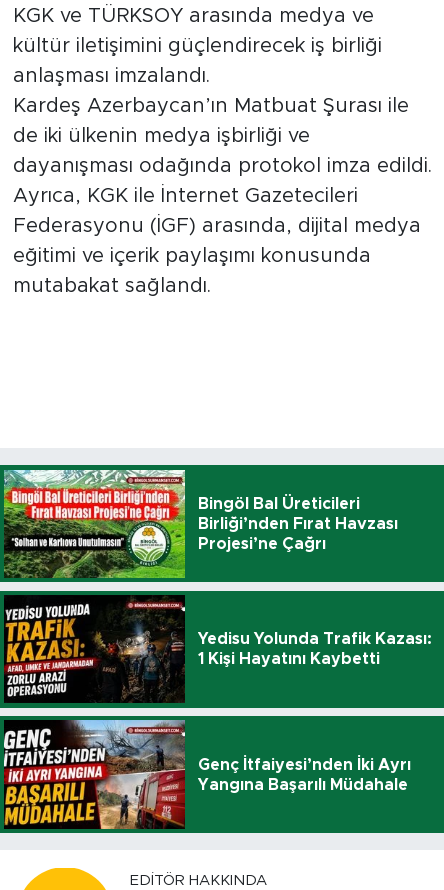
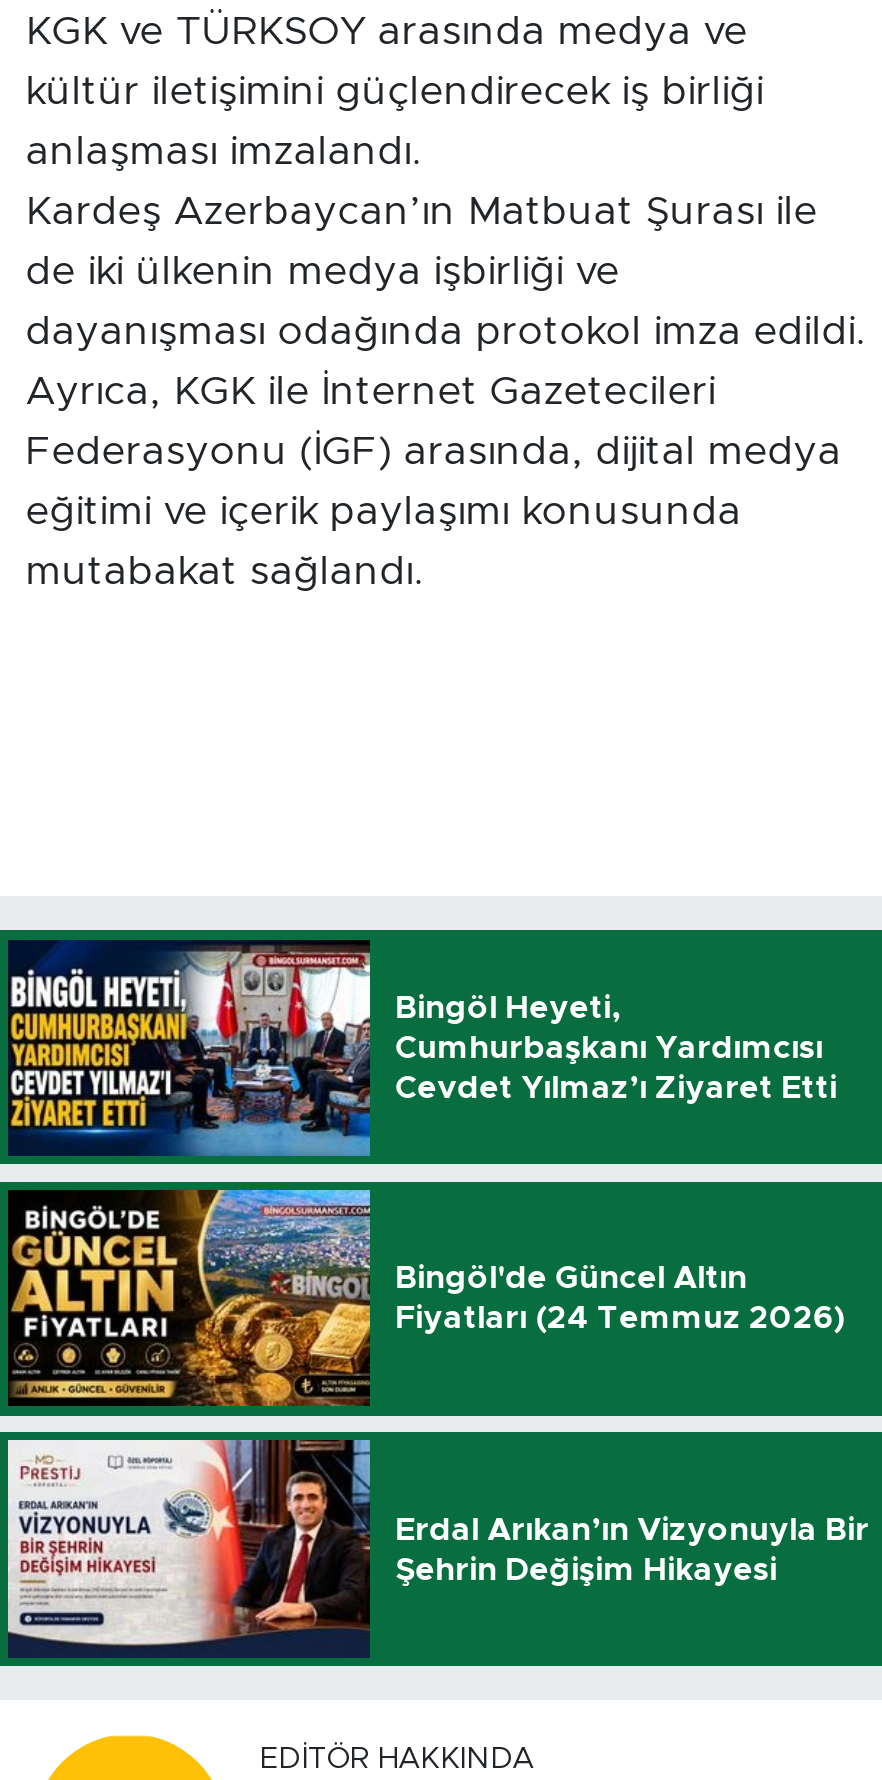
- [image]
- Bingöl Bal Üreticileri
- Birliği’nden Fırat Havzası
- Projesi’ne Çağrı
+ [image]
+ Bingöl Heyeti,
+ Cumhurbaşkanı Yardımcısı
+ Cevdet Yılmaz’ı Ziyaret Etti

- [image]
- Yedisu Yolunda Trafik Kazası:
- 1 Kişi Hayatını Kaybetti
+ [image]
+ Bingöl'de Güncel Altın
+ Fiyatları (24 Temmuz 2026)

- [image]
- Genç İtfaiyesi’nden İki Ayrı
- Yangına Başarılı Müdahale
+ [image]
+ Erdal Arıkan’ın Vizyonuyla Bir
+ Şehrin Değişim Hikayesi
